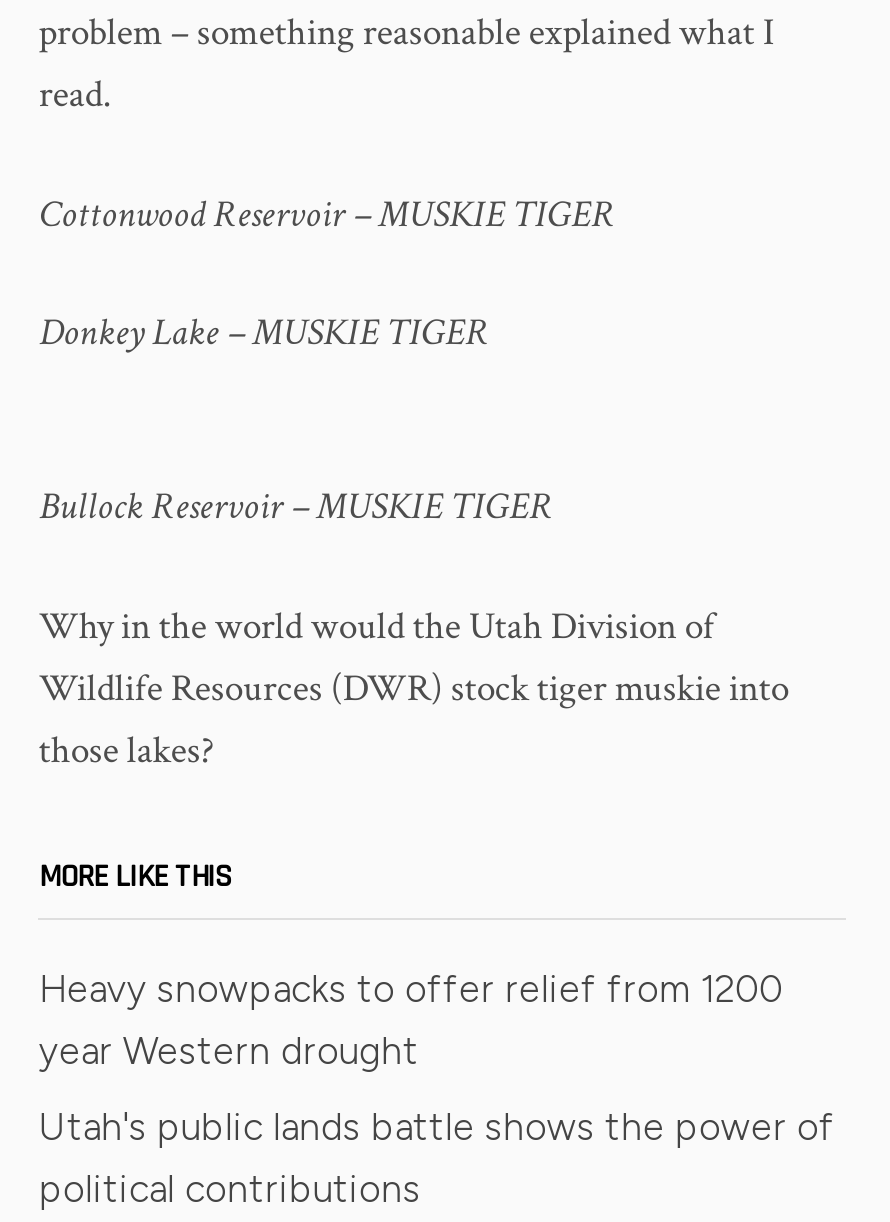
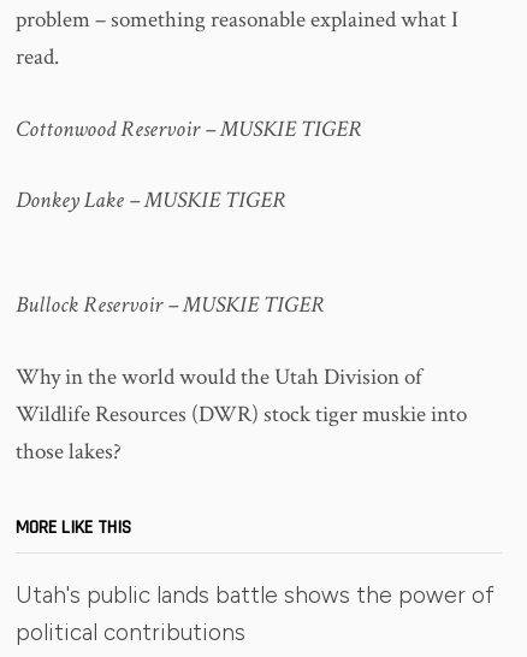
- Heavy snowpacks to offer relief from 1200
- year Western drought
